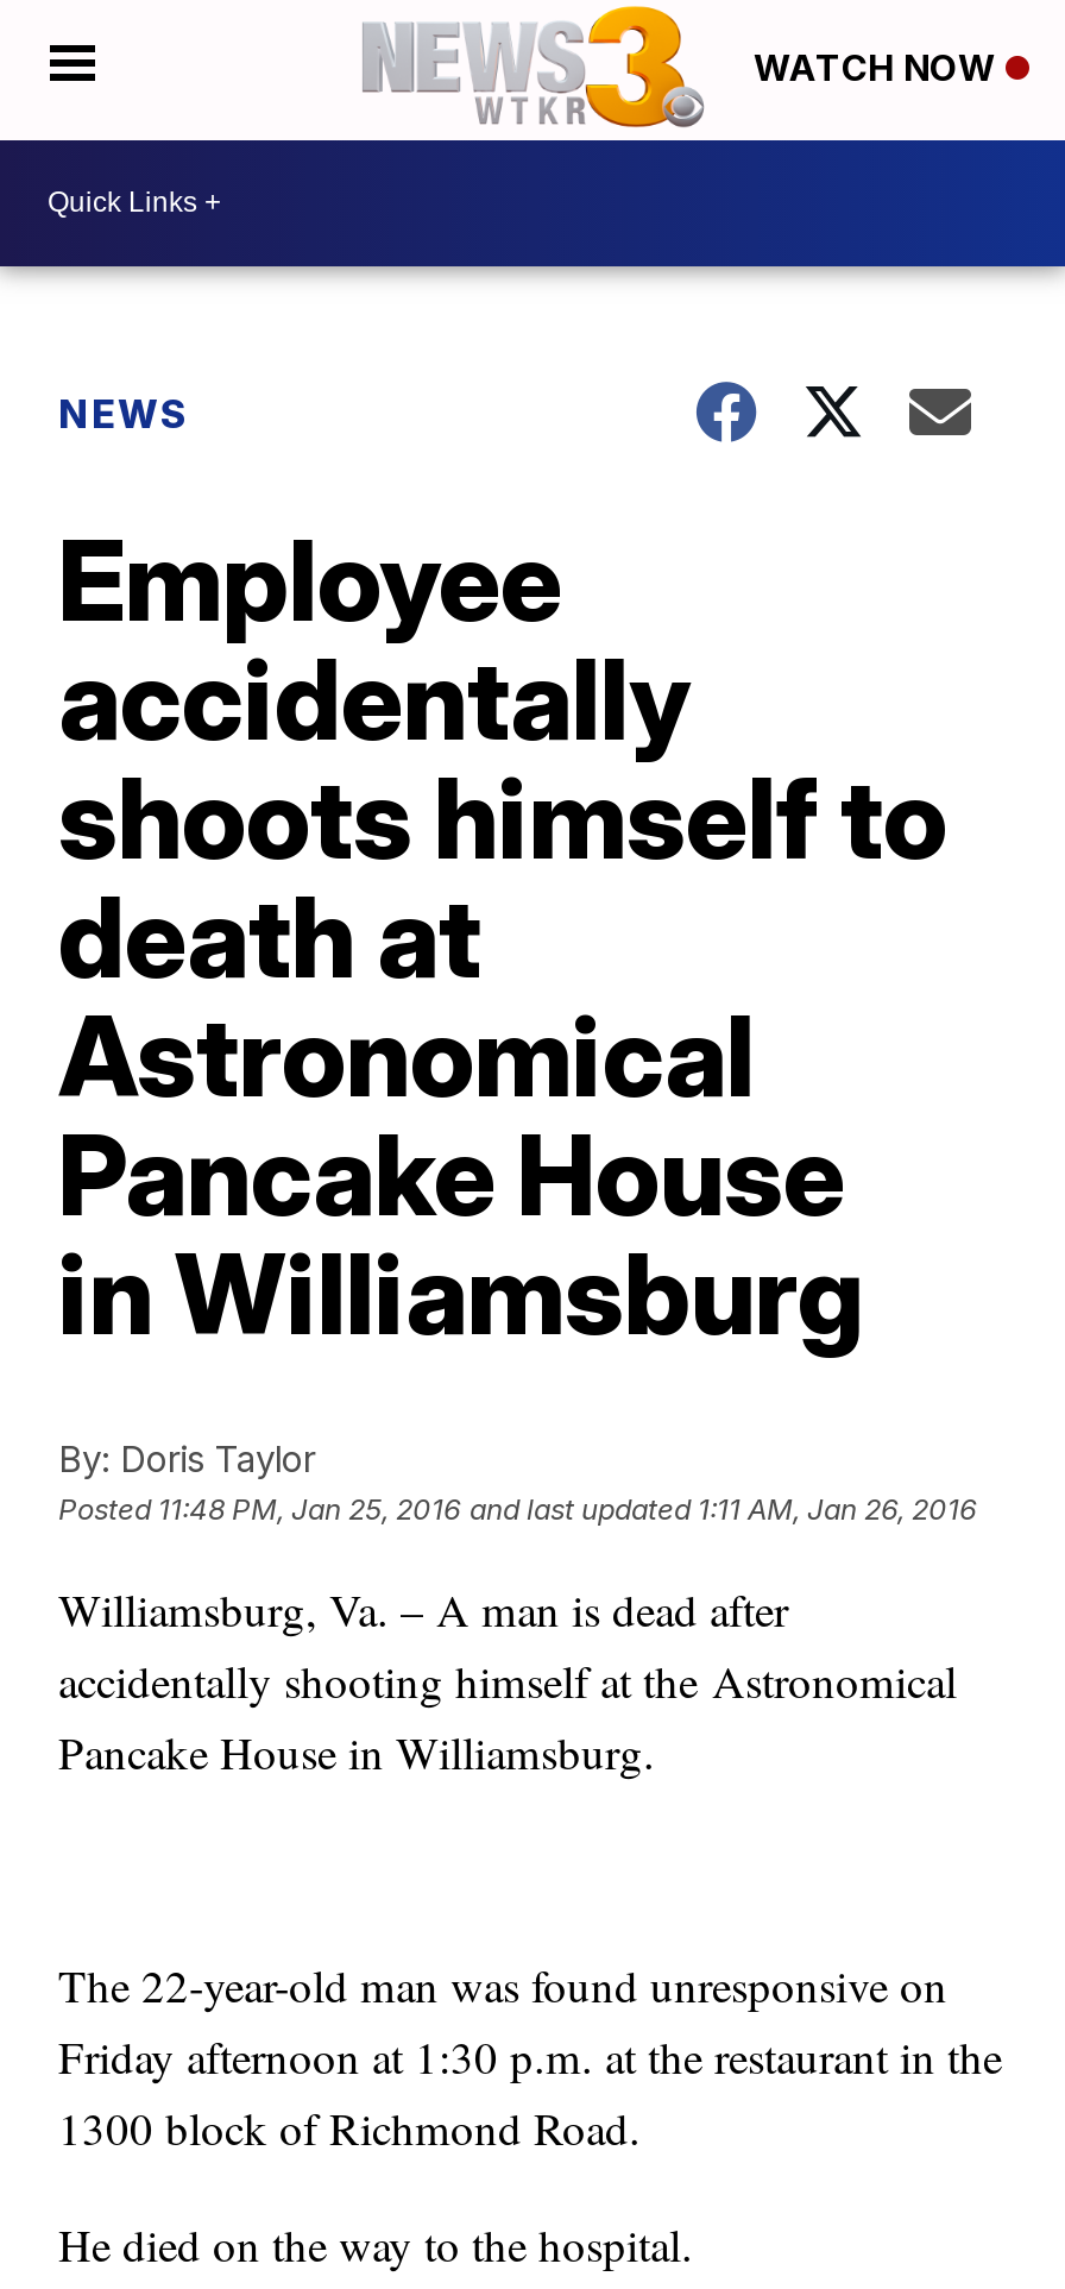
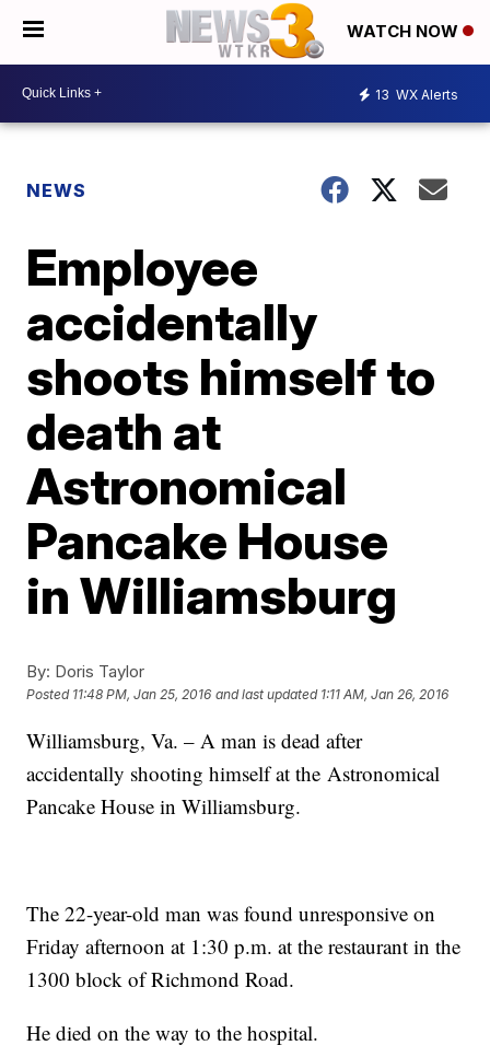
+ 13 WX Alerts
